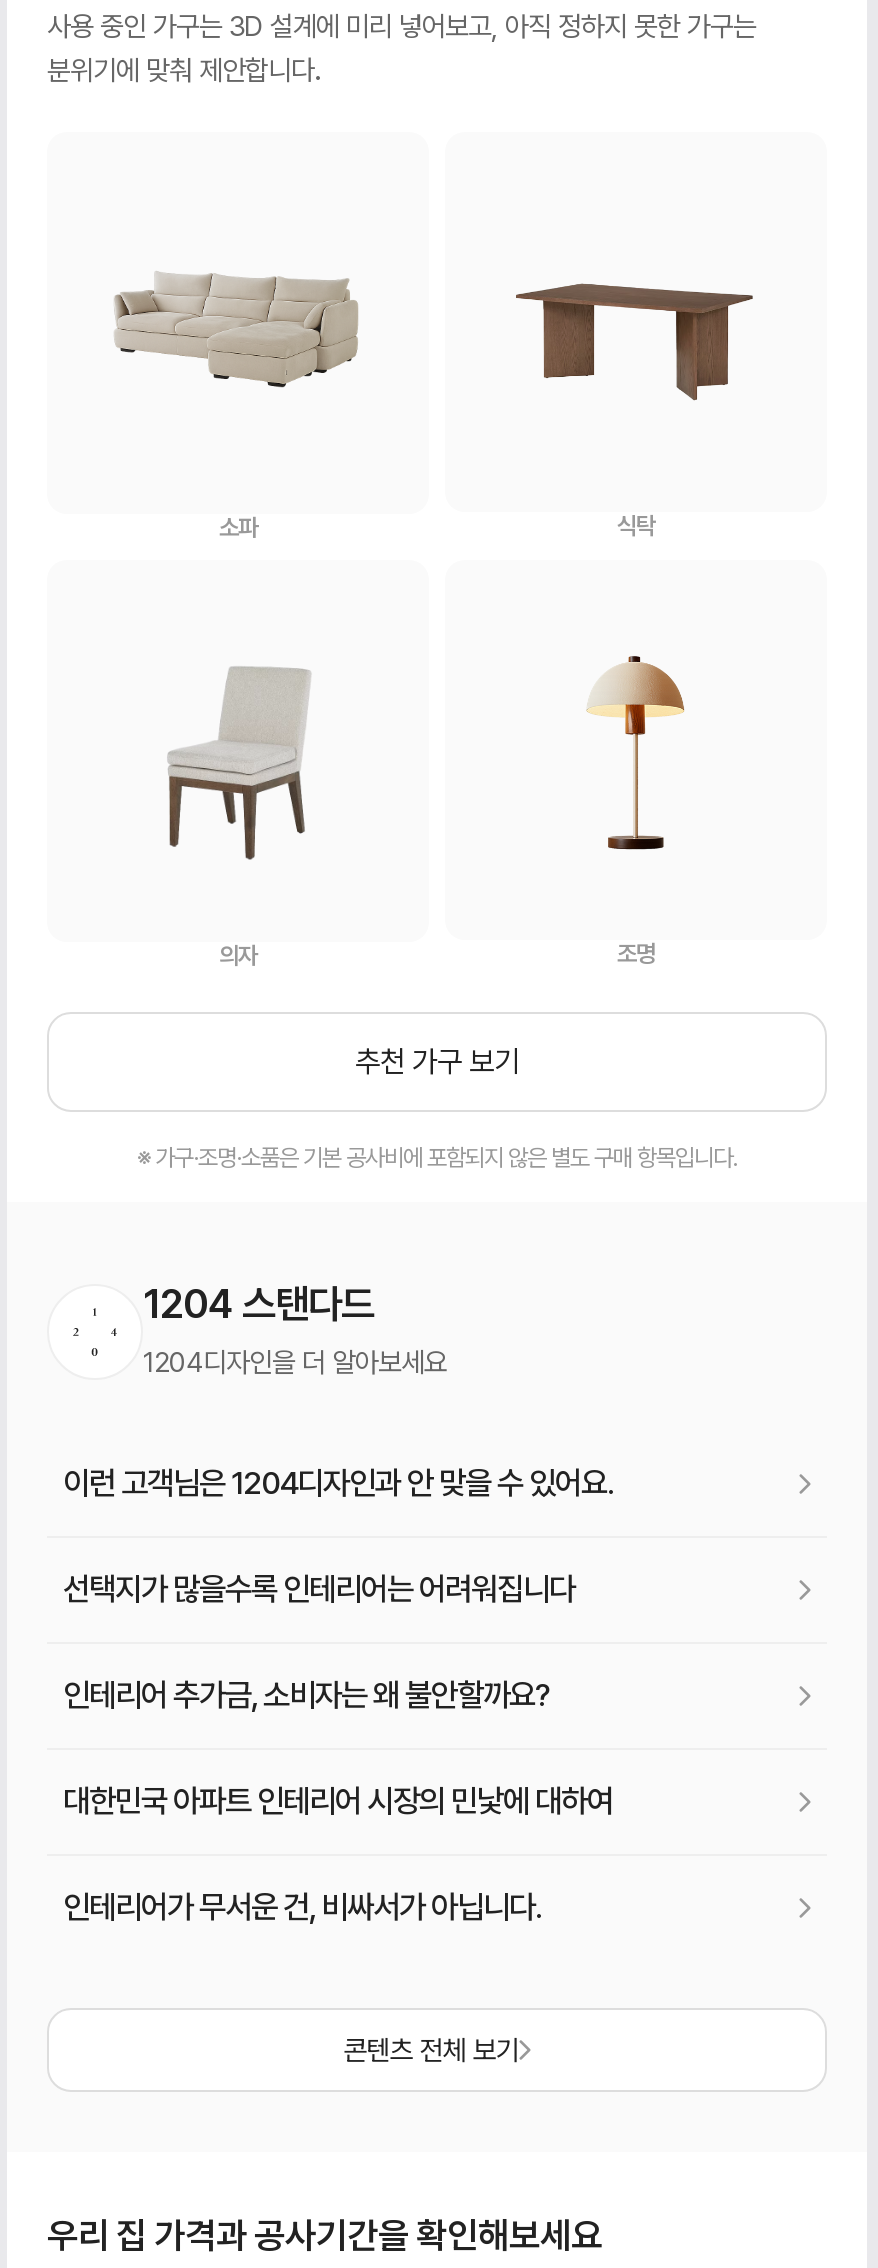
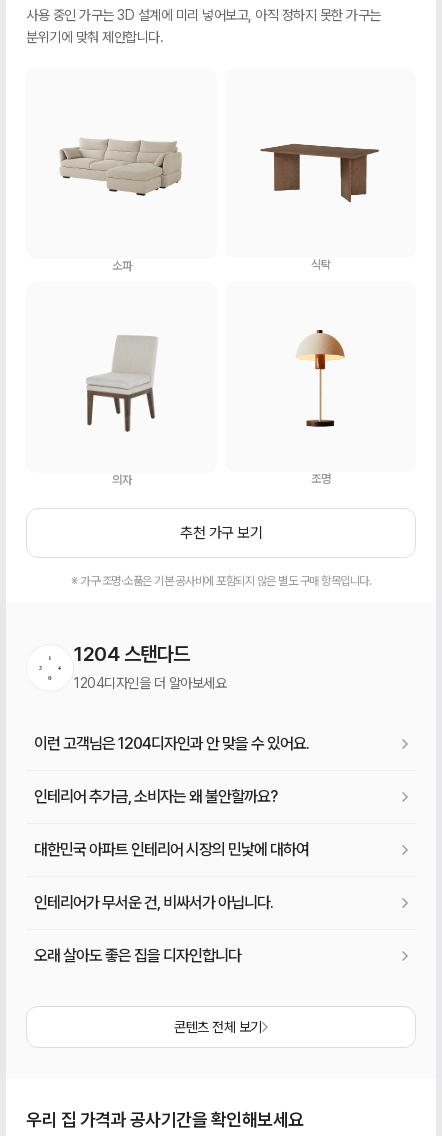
- 선택지가 많을수록 인테리어는 어려워집니다

moved up: 인테리어 추가금, 소비자는 왜 불안할까요? | 대한민국 아파트 인테리어 시장의 민낯에 대하여 | 인테리어가 무서운 건, 비싸서가 아닙니다.

+ 오래 살아도 좋은 집을 디자인합니다
